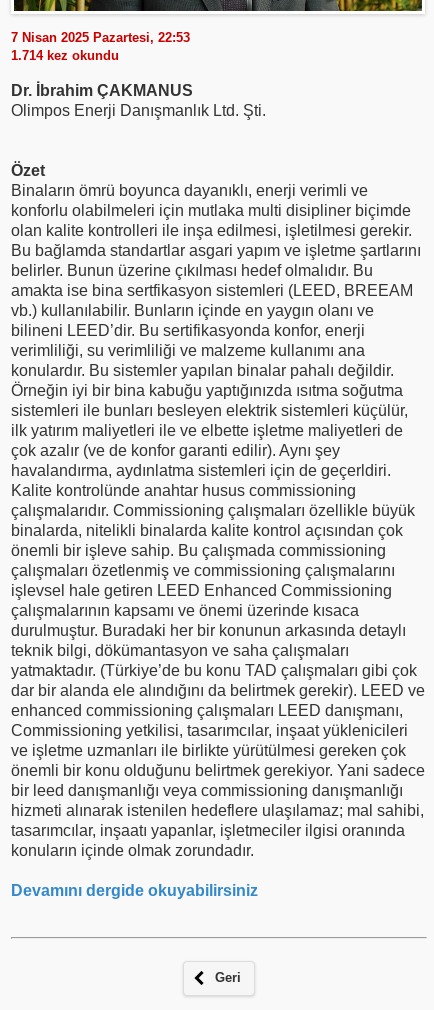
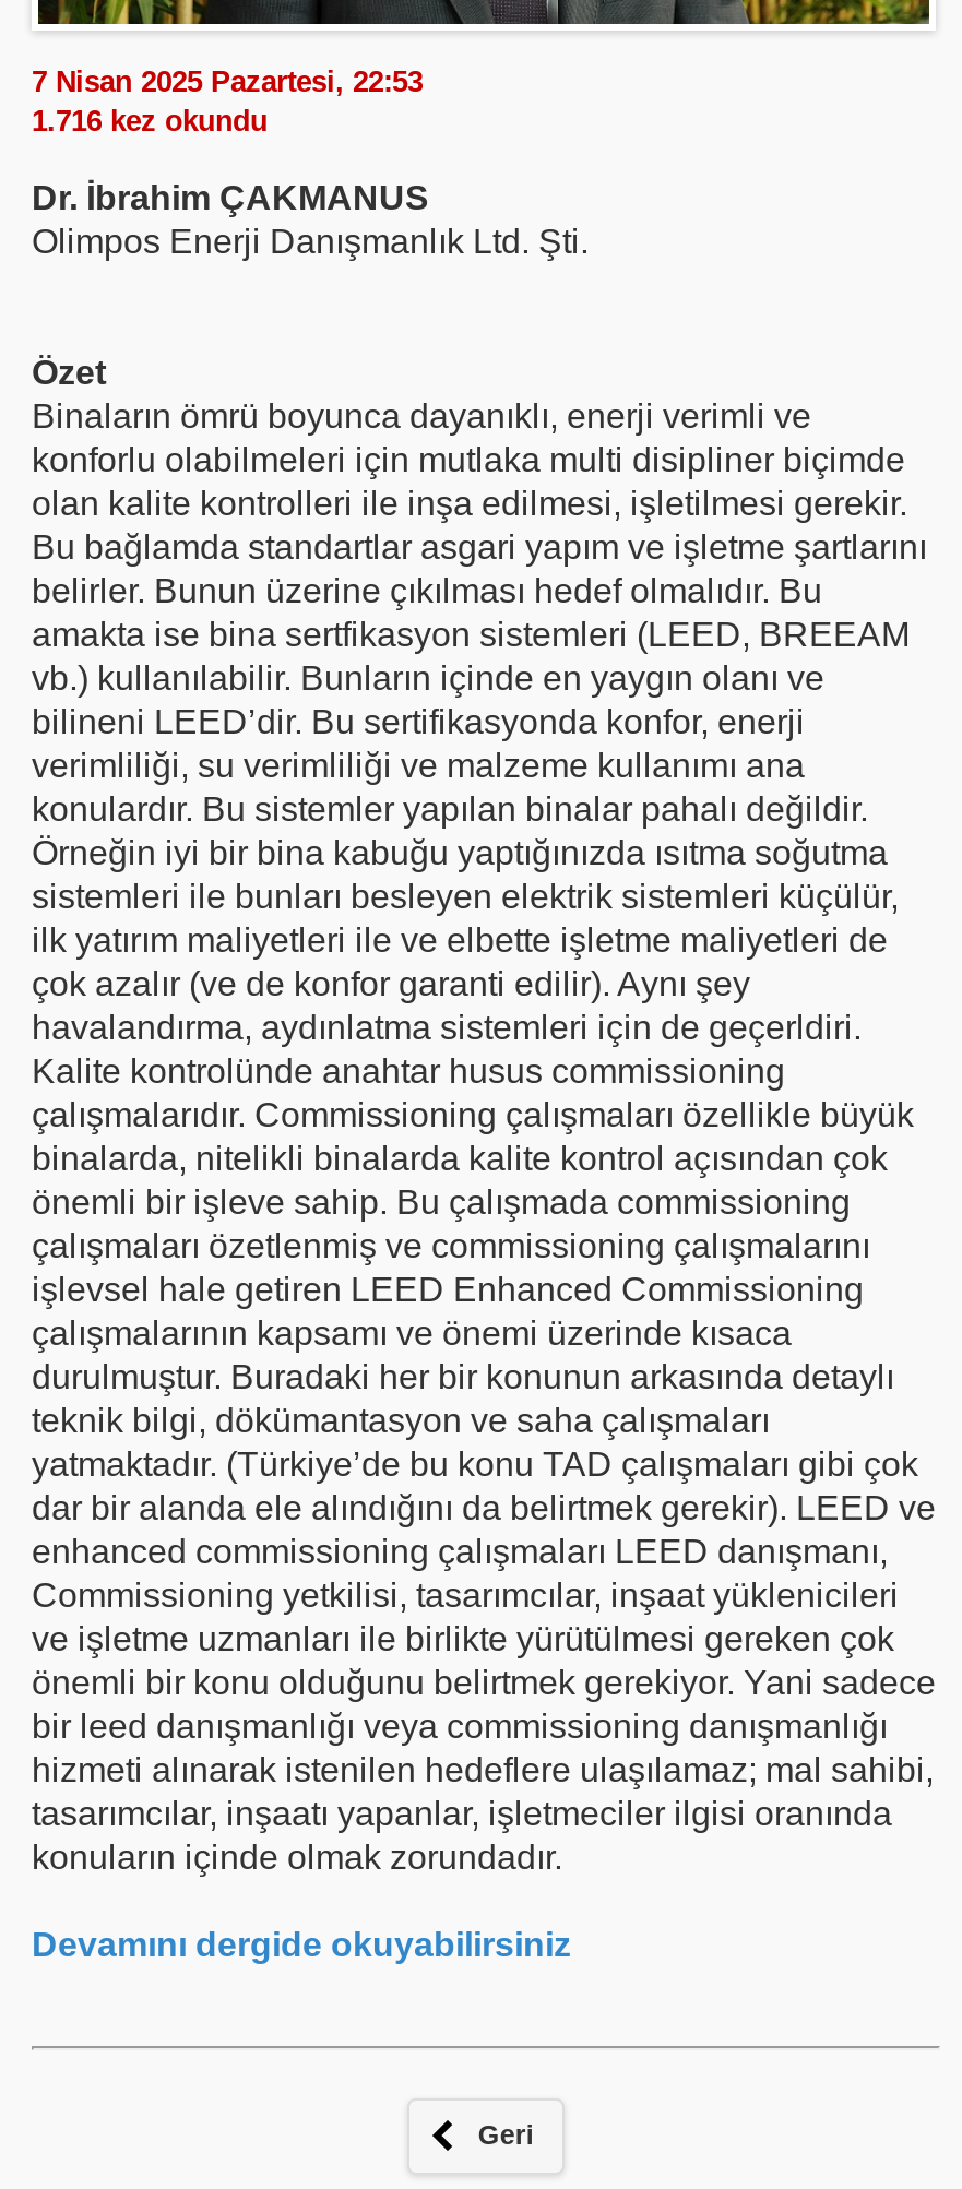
- 1.714 kez okundu
+ 1.716 kez okundu
